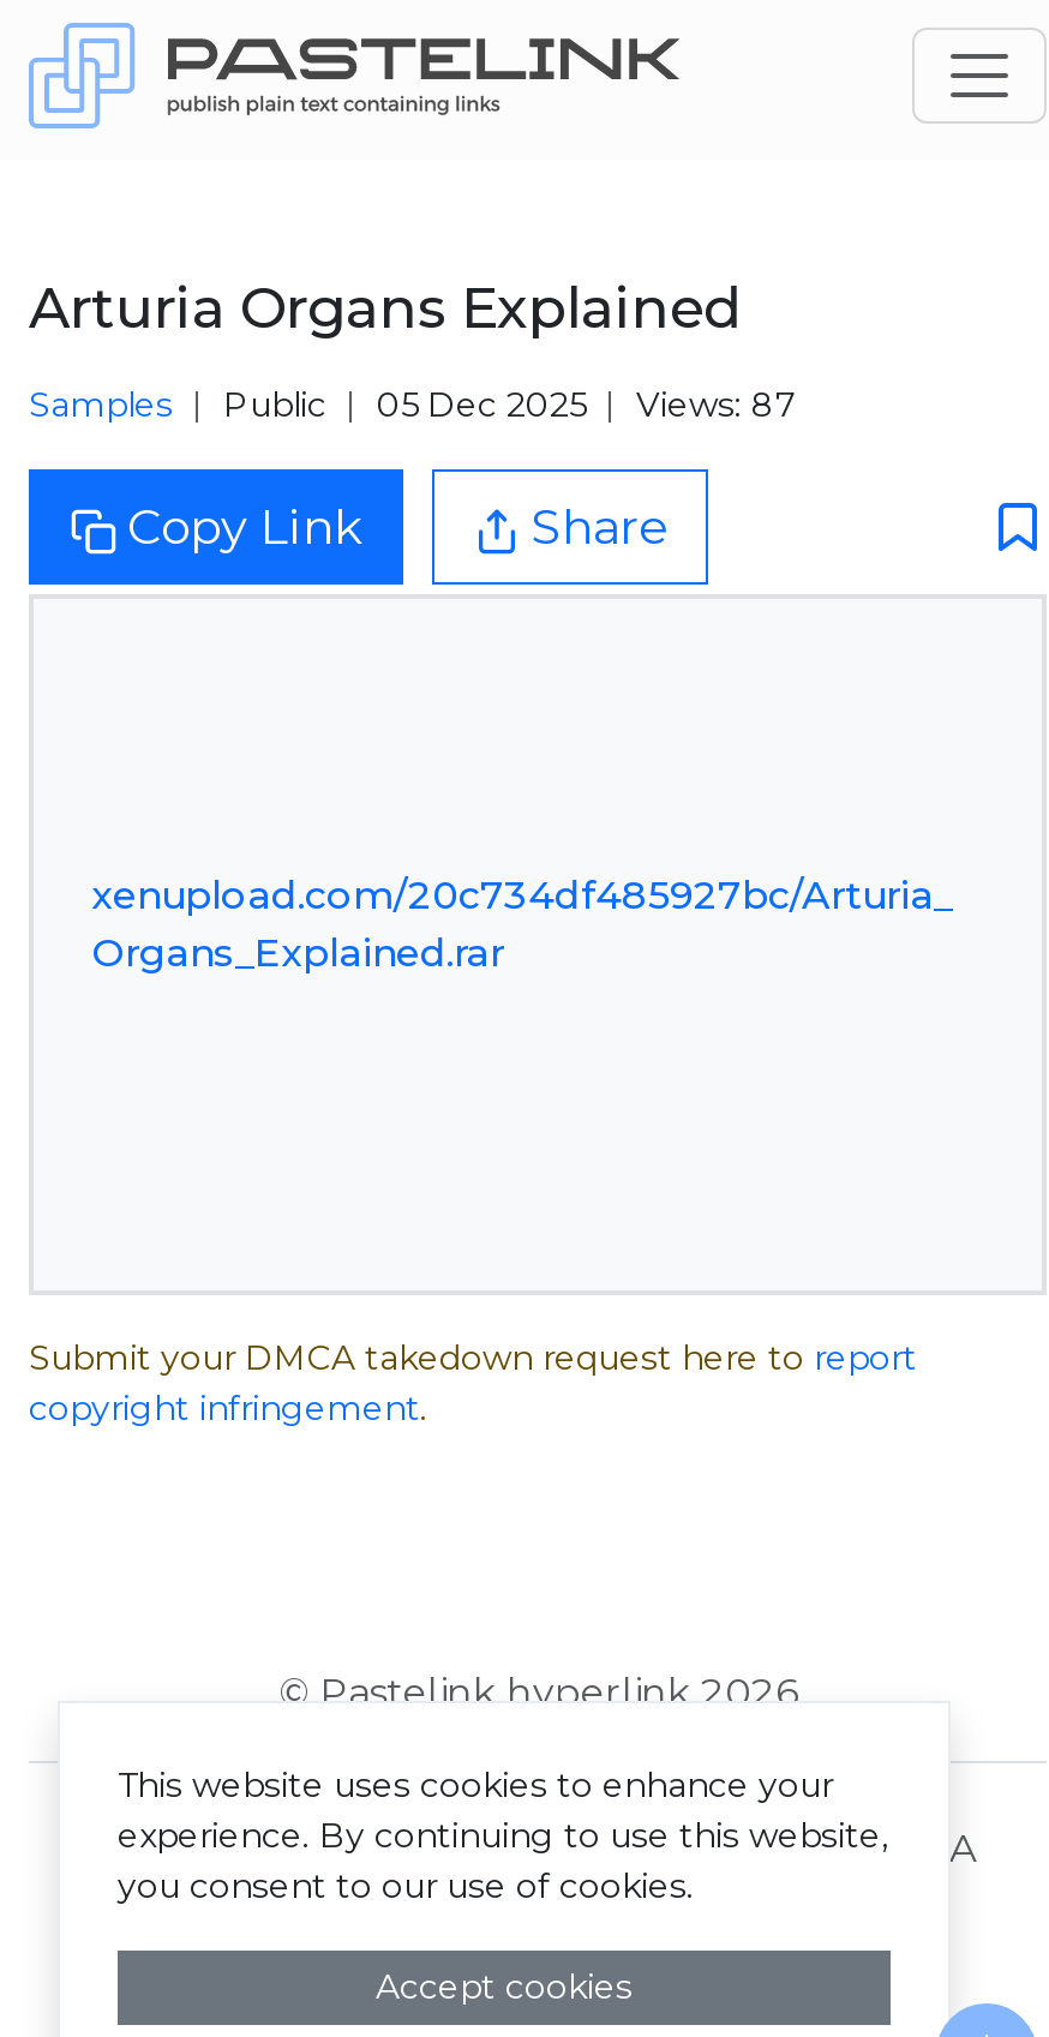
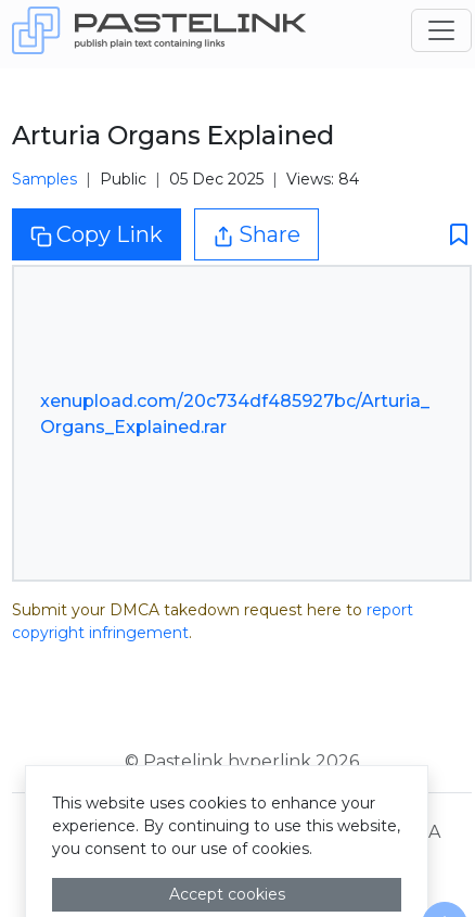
- Views: 87
+ Views: 84
